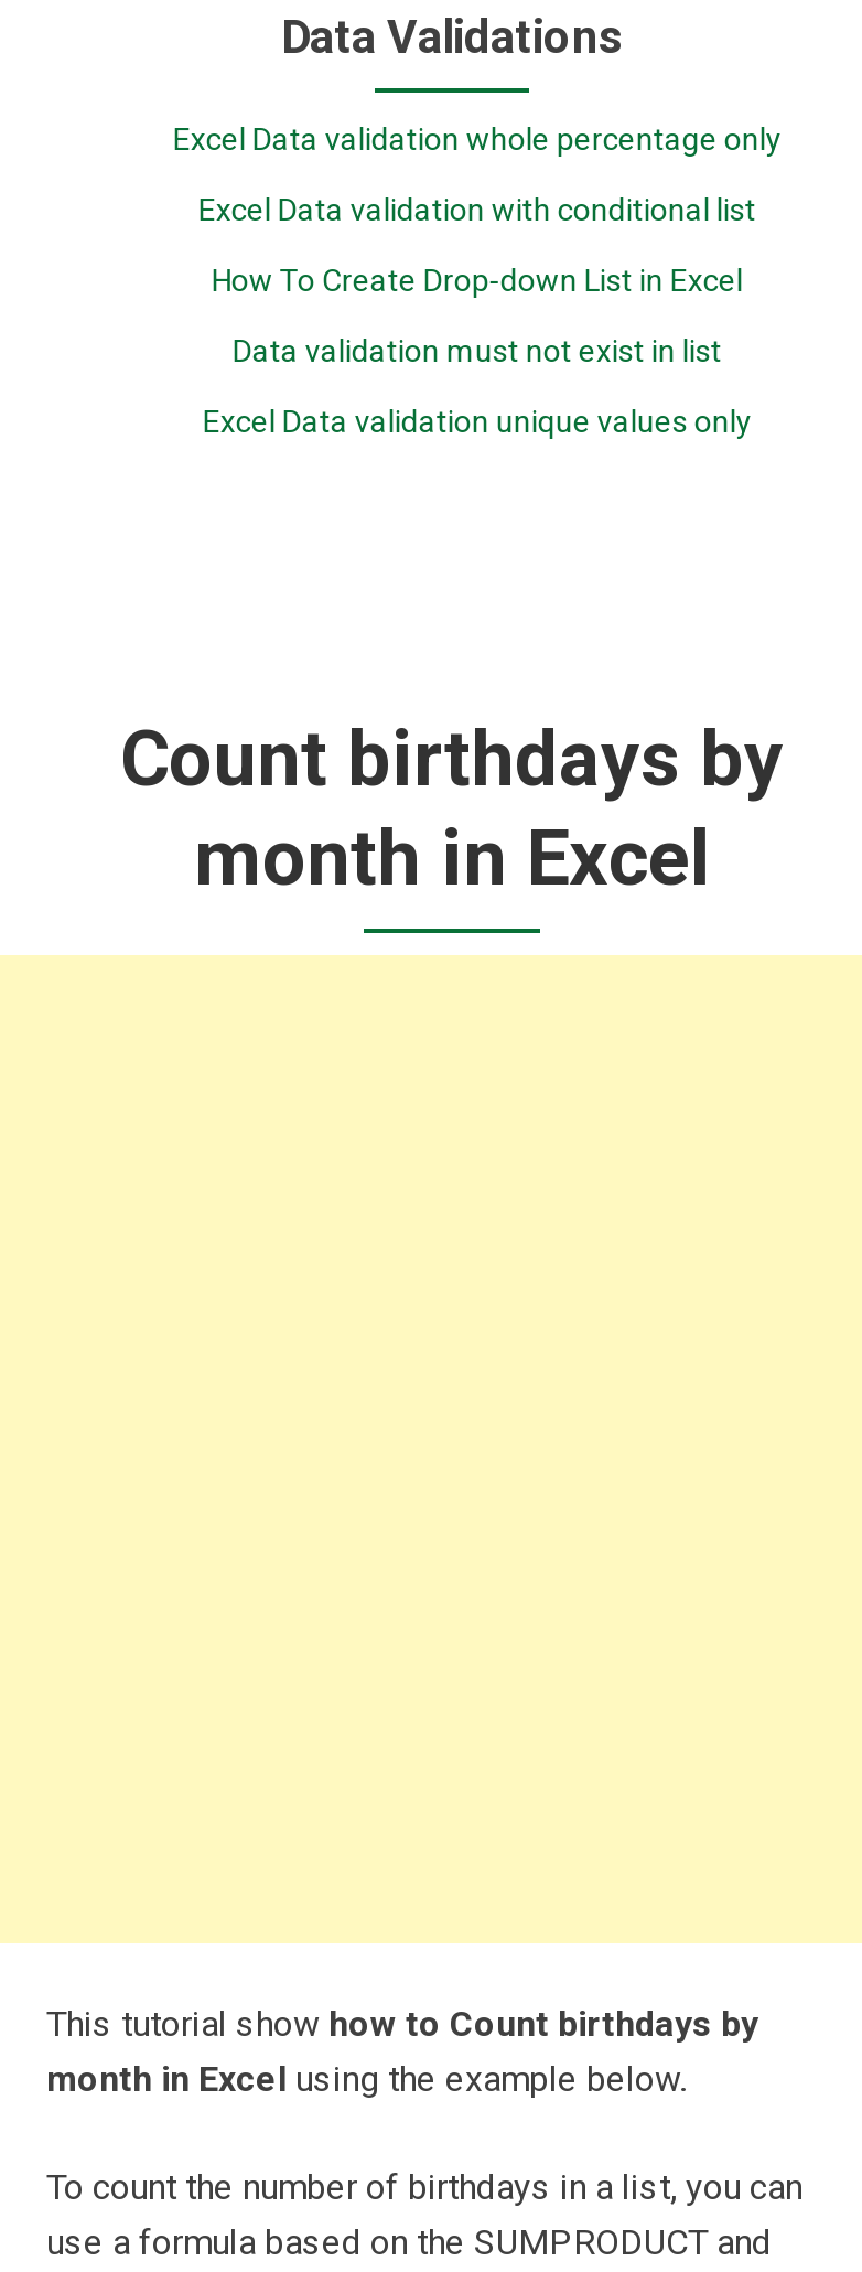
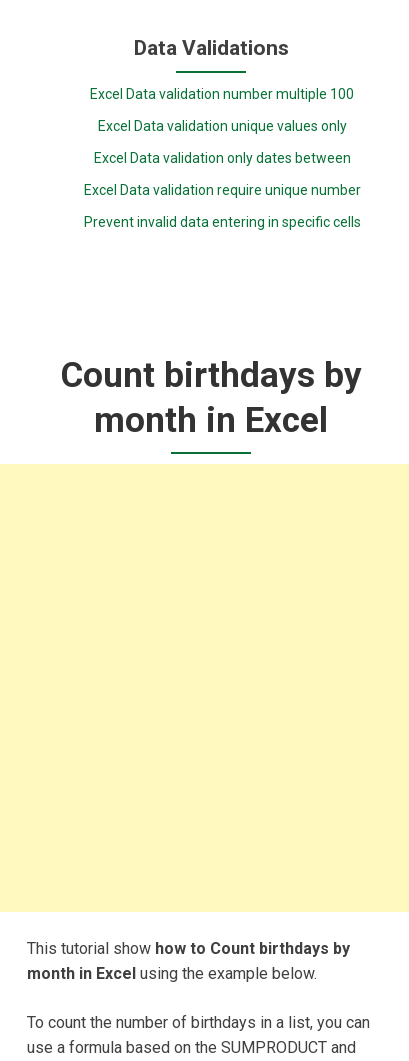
- Excel Data validation whole percentage only
- Excel Data validation with conditional list
- How To Create Drop-down List in Excel
- Data validation must not exist in list
+ Excel Data validation number multiple 100

moved up: Excel Data validation unique values only

+ Excel Data validation only dates between
+ Excel Data validation require unique number
+ Prevent invalid data entering in specific cells
